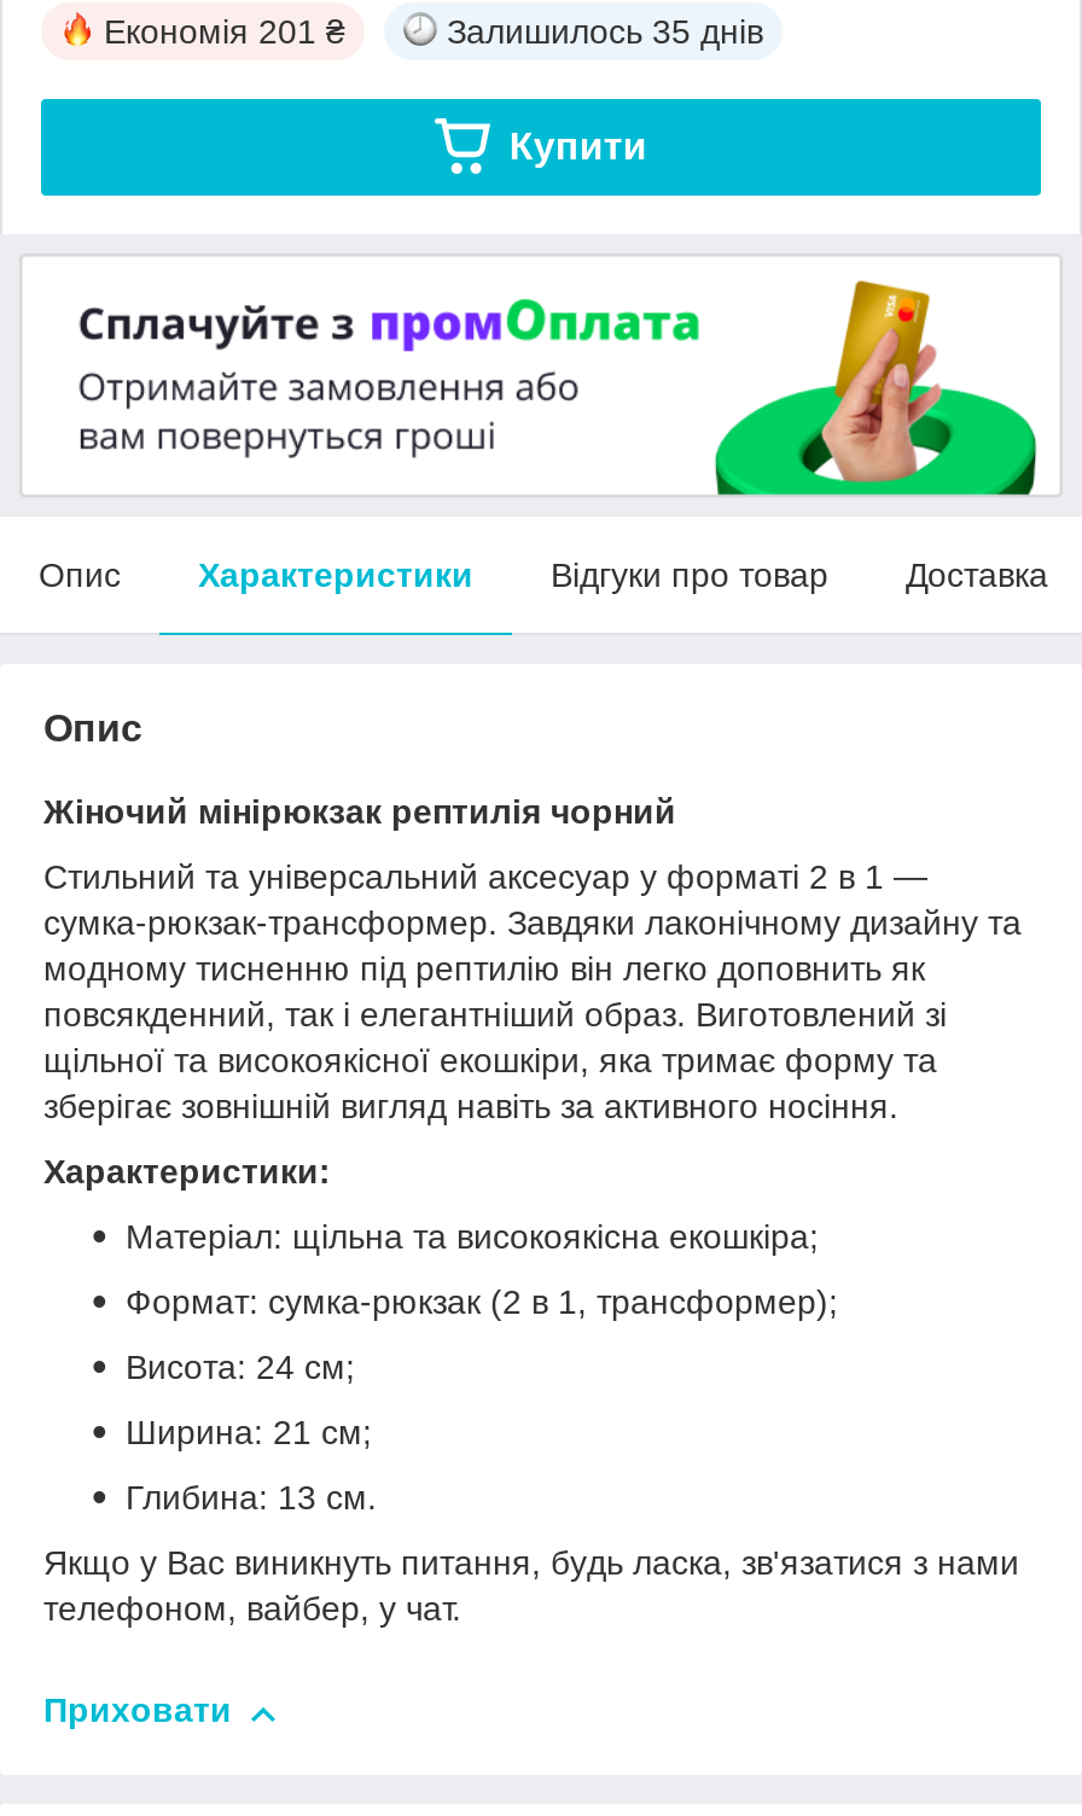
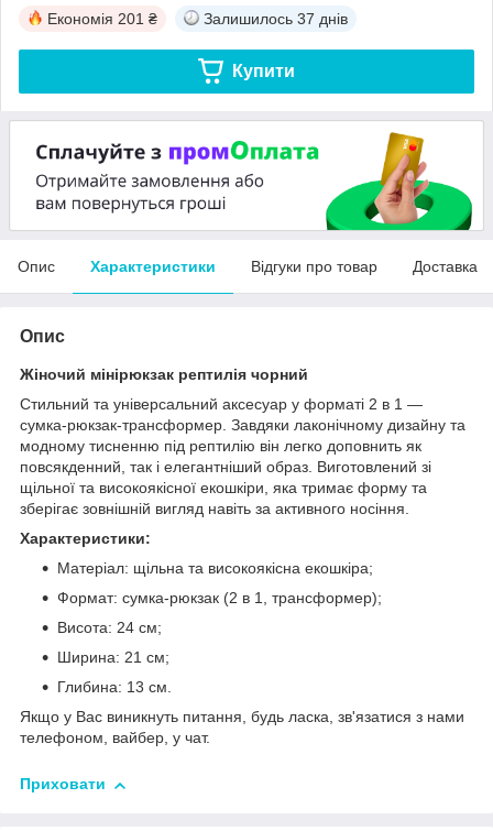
- Залишилось 35 днів
+ Залишилось 37 днів
